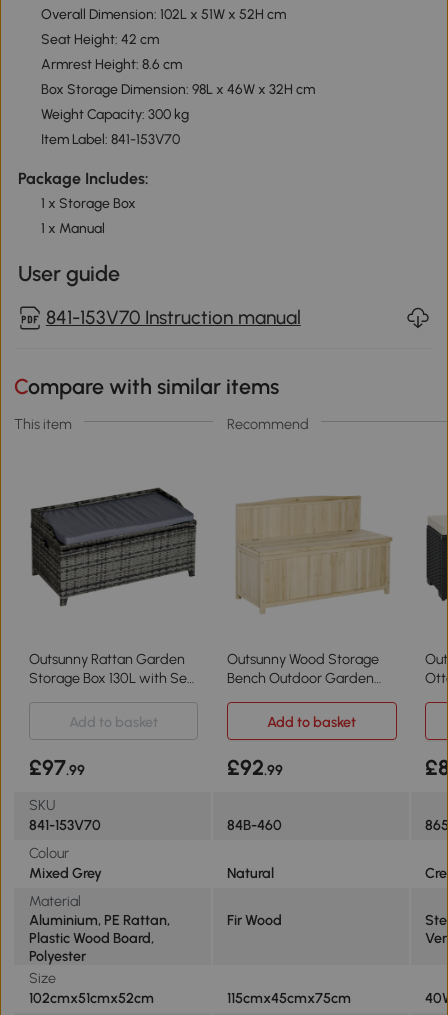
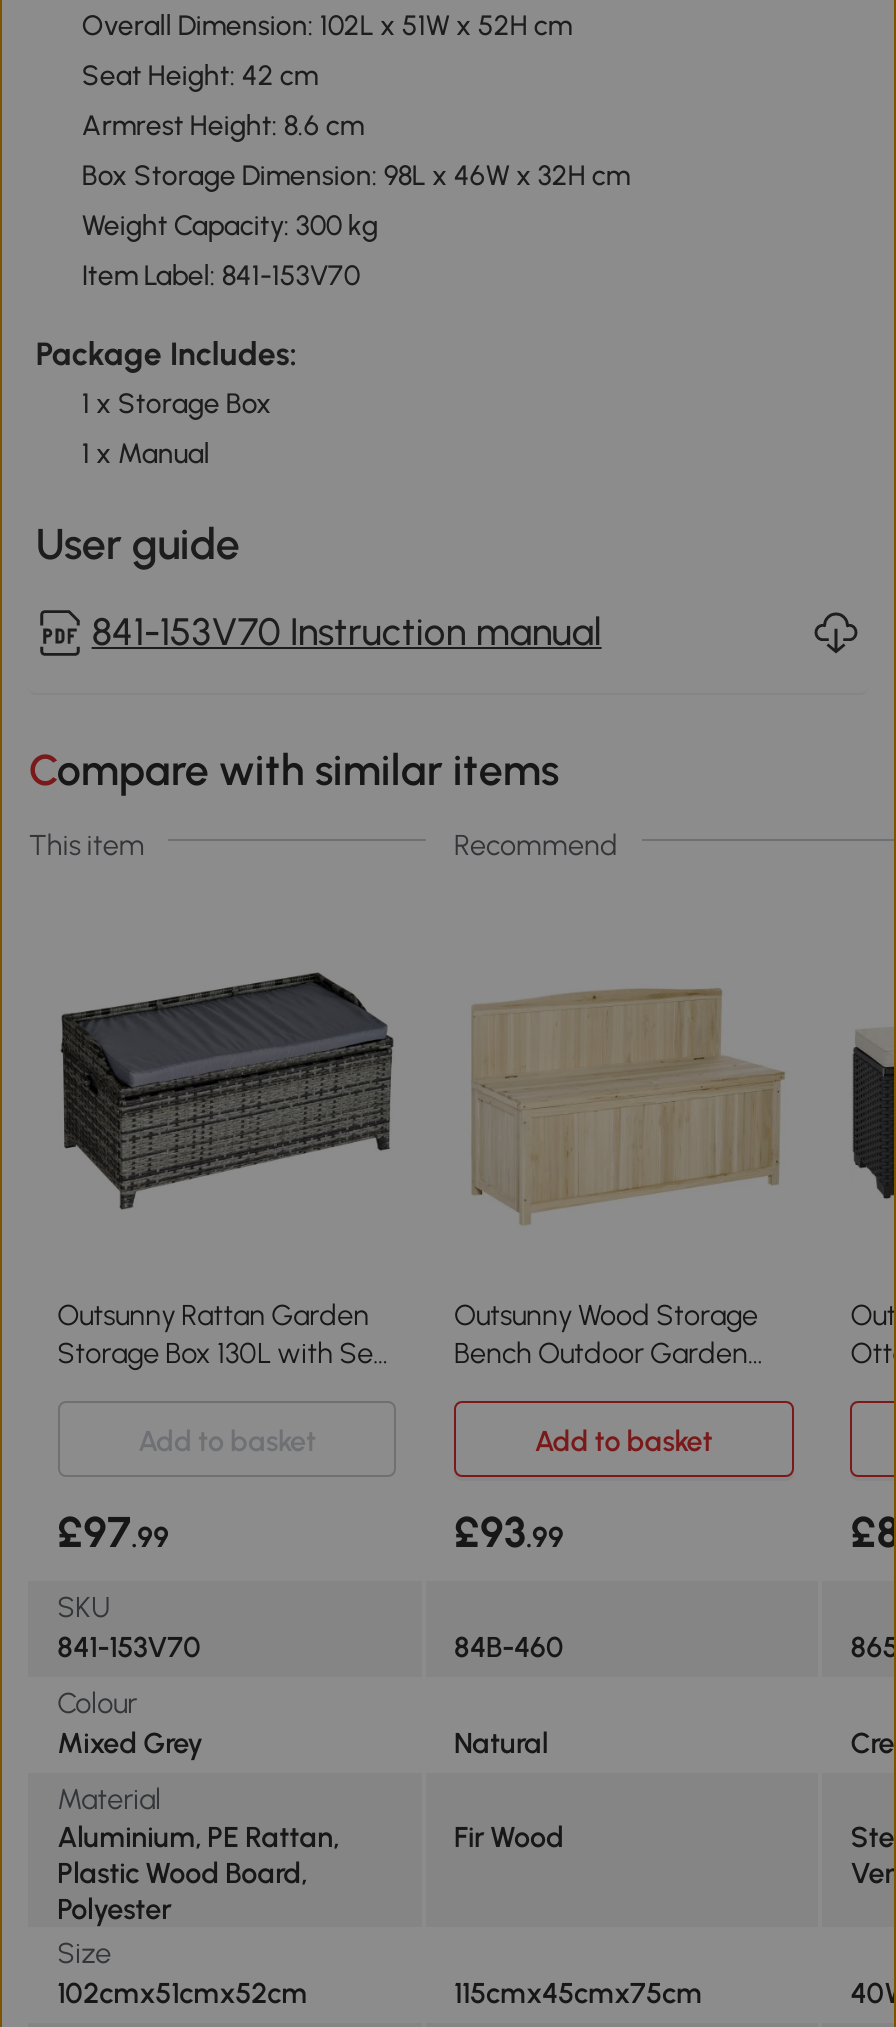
- £92.99
+ £93.99
